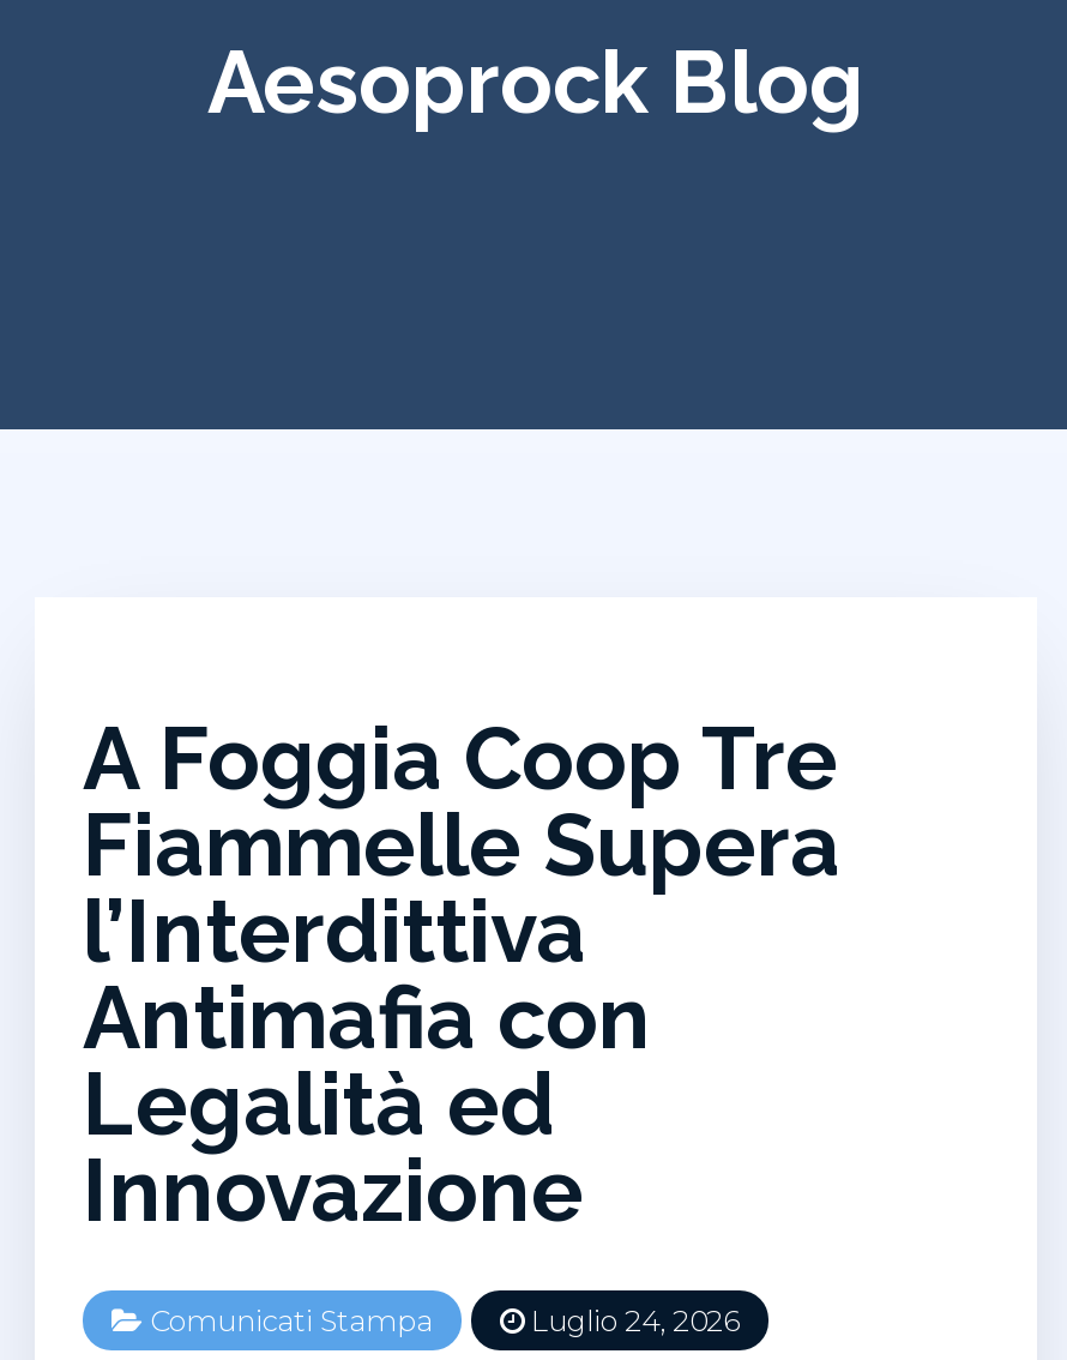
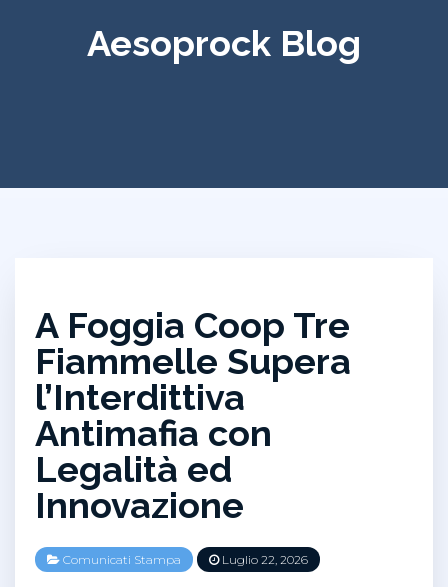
- Luglio 24, 2026
+ Luglio 22, 2026
